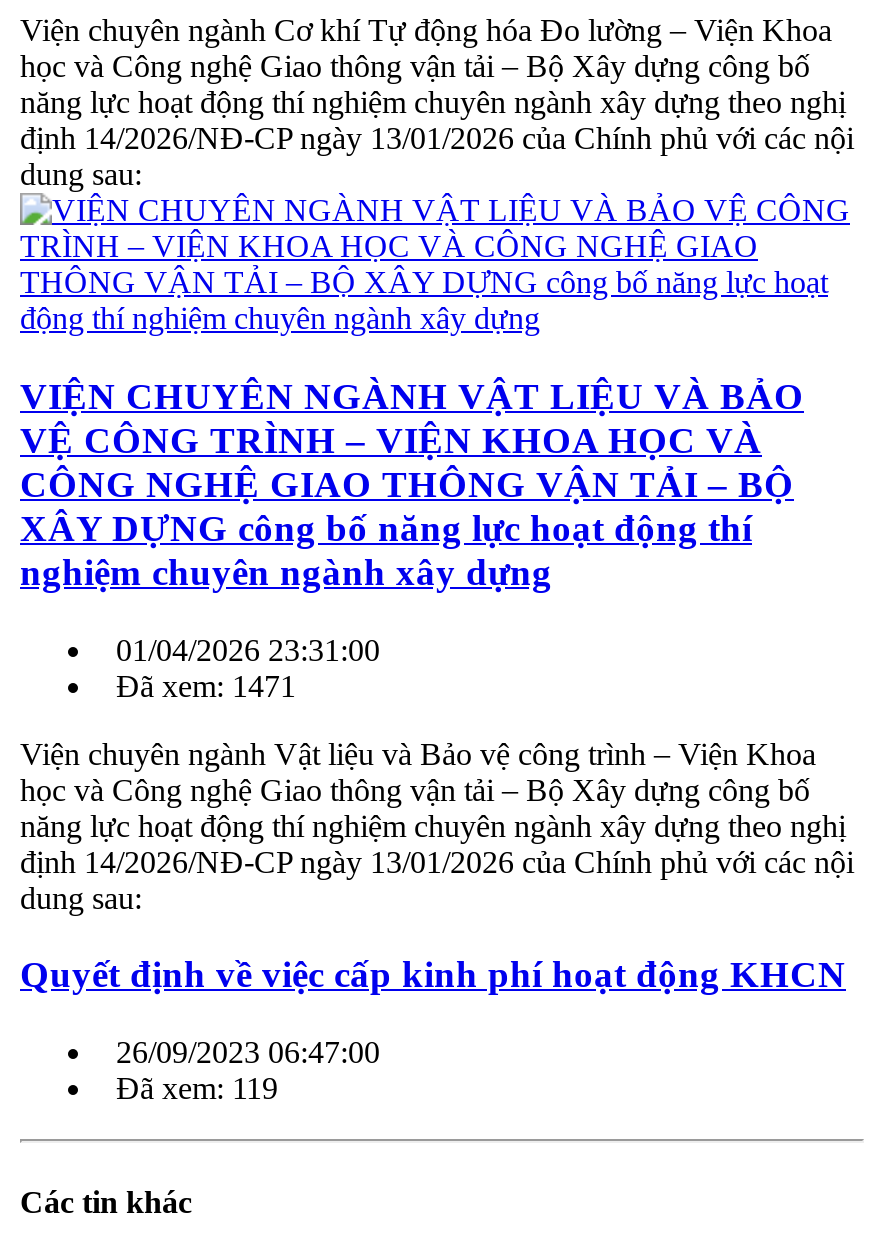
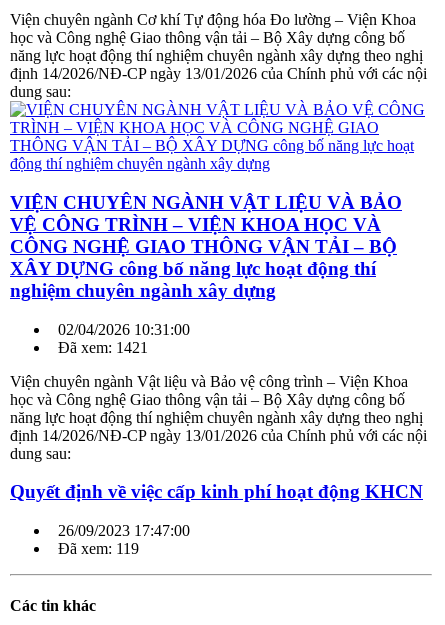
- 01/04/2026 23:31:00
+ 02/04/2026 10:31:00

- Đã xem: 1471
+ Đã xem: 1421

- 26/09/2023 06:47:00
+ 26/09/2023 17:47:00
